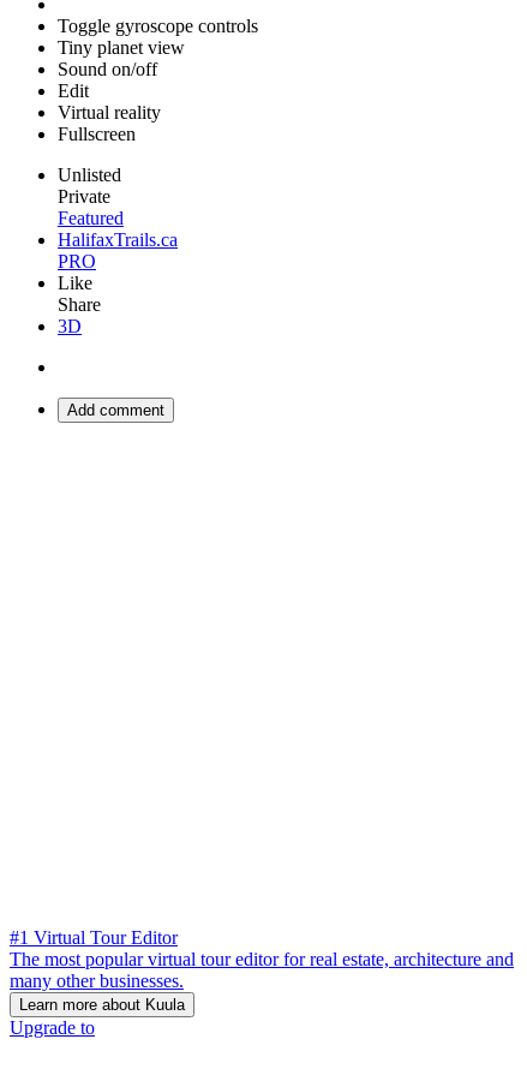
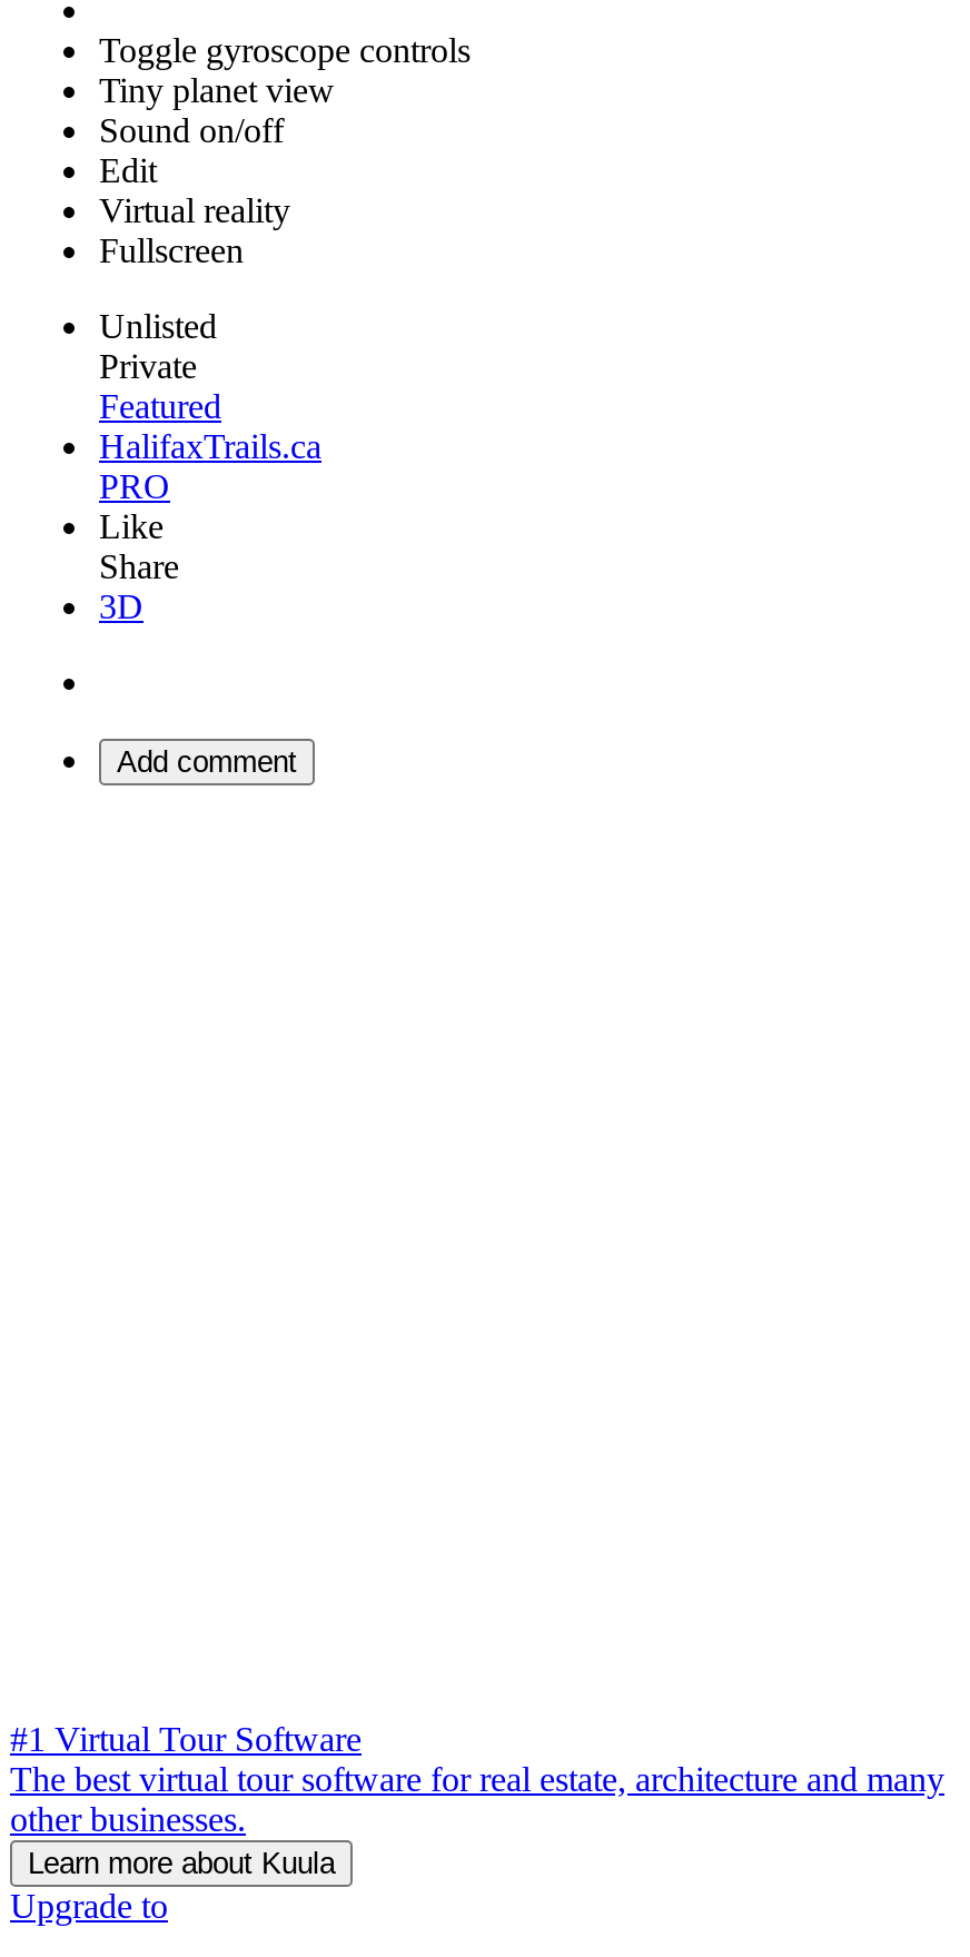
- #1 Virtual Tour Editor
- The most popular virtual tour editor for real estate, architecture and
- many other businesses.
+ #1 Virtual Tour Software
+ The best virtual tour software for real estate, architecture and many
+ other businesses.
